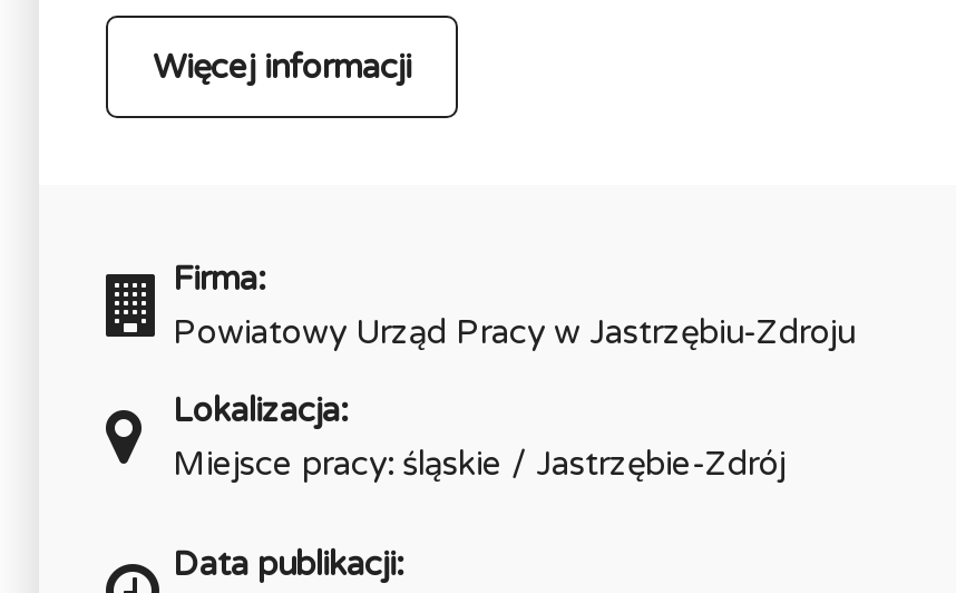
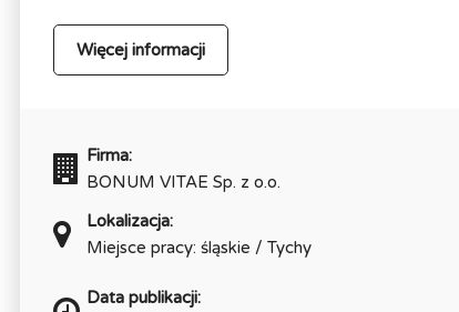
- Powiatowy Urząd Pracy w Jastrzębiu-Zdroju
+ BONUM VITAE Sp. z o.o.

- Miejsce pracy: śląskie / Jastrzębie-Zdrój
+ Miejsce pracy: śląskie / Tychy
